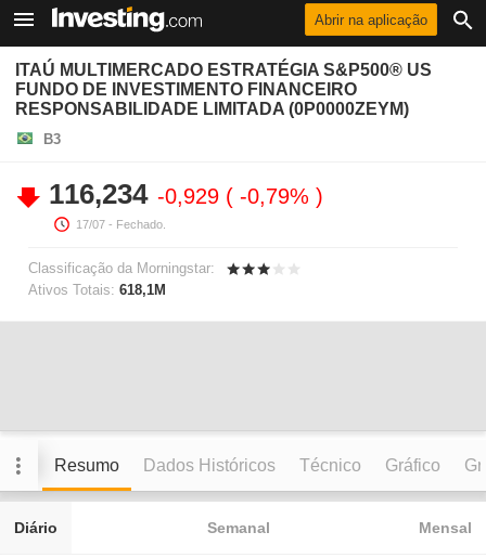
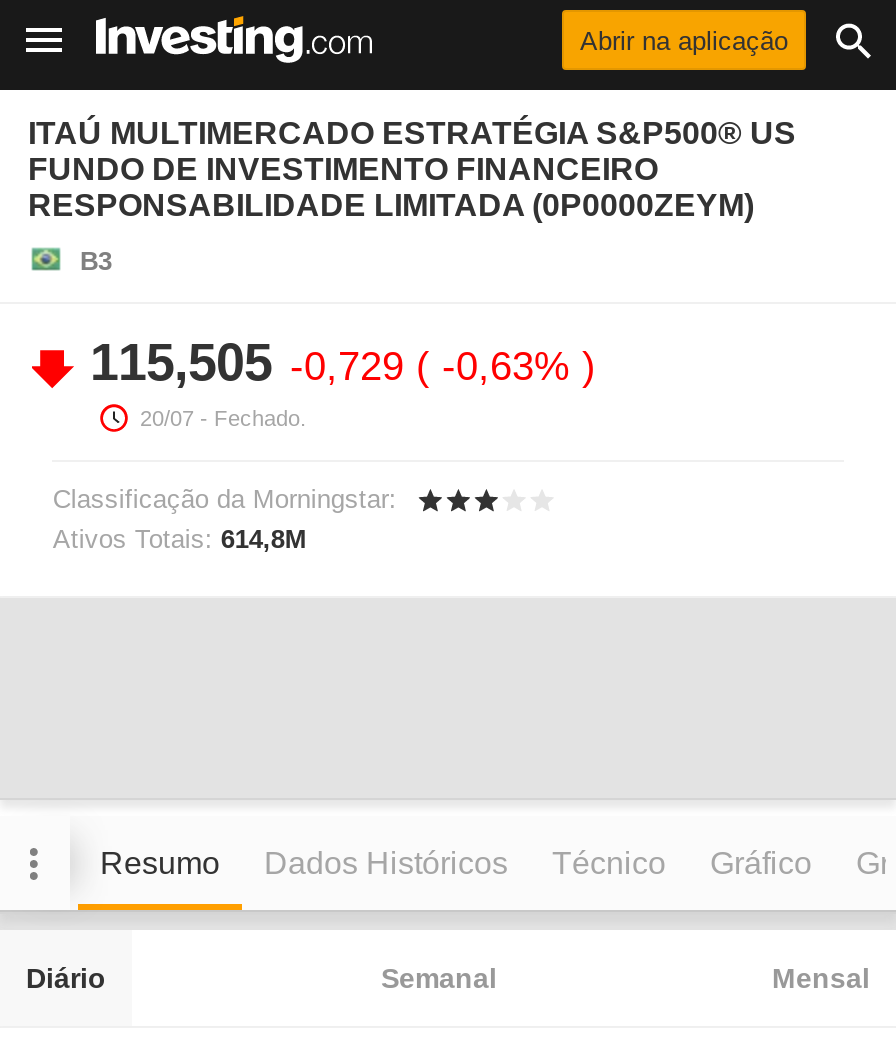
- 116,234 -0,929 -0,79%
+ 115,505 -0,729 -0,63%

- 17/07 - Fechado.
+ 20/07 - Fechado.

- Ativos Totais: 618,1M
+ Ativos Totais: 614,8M
